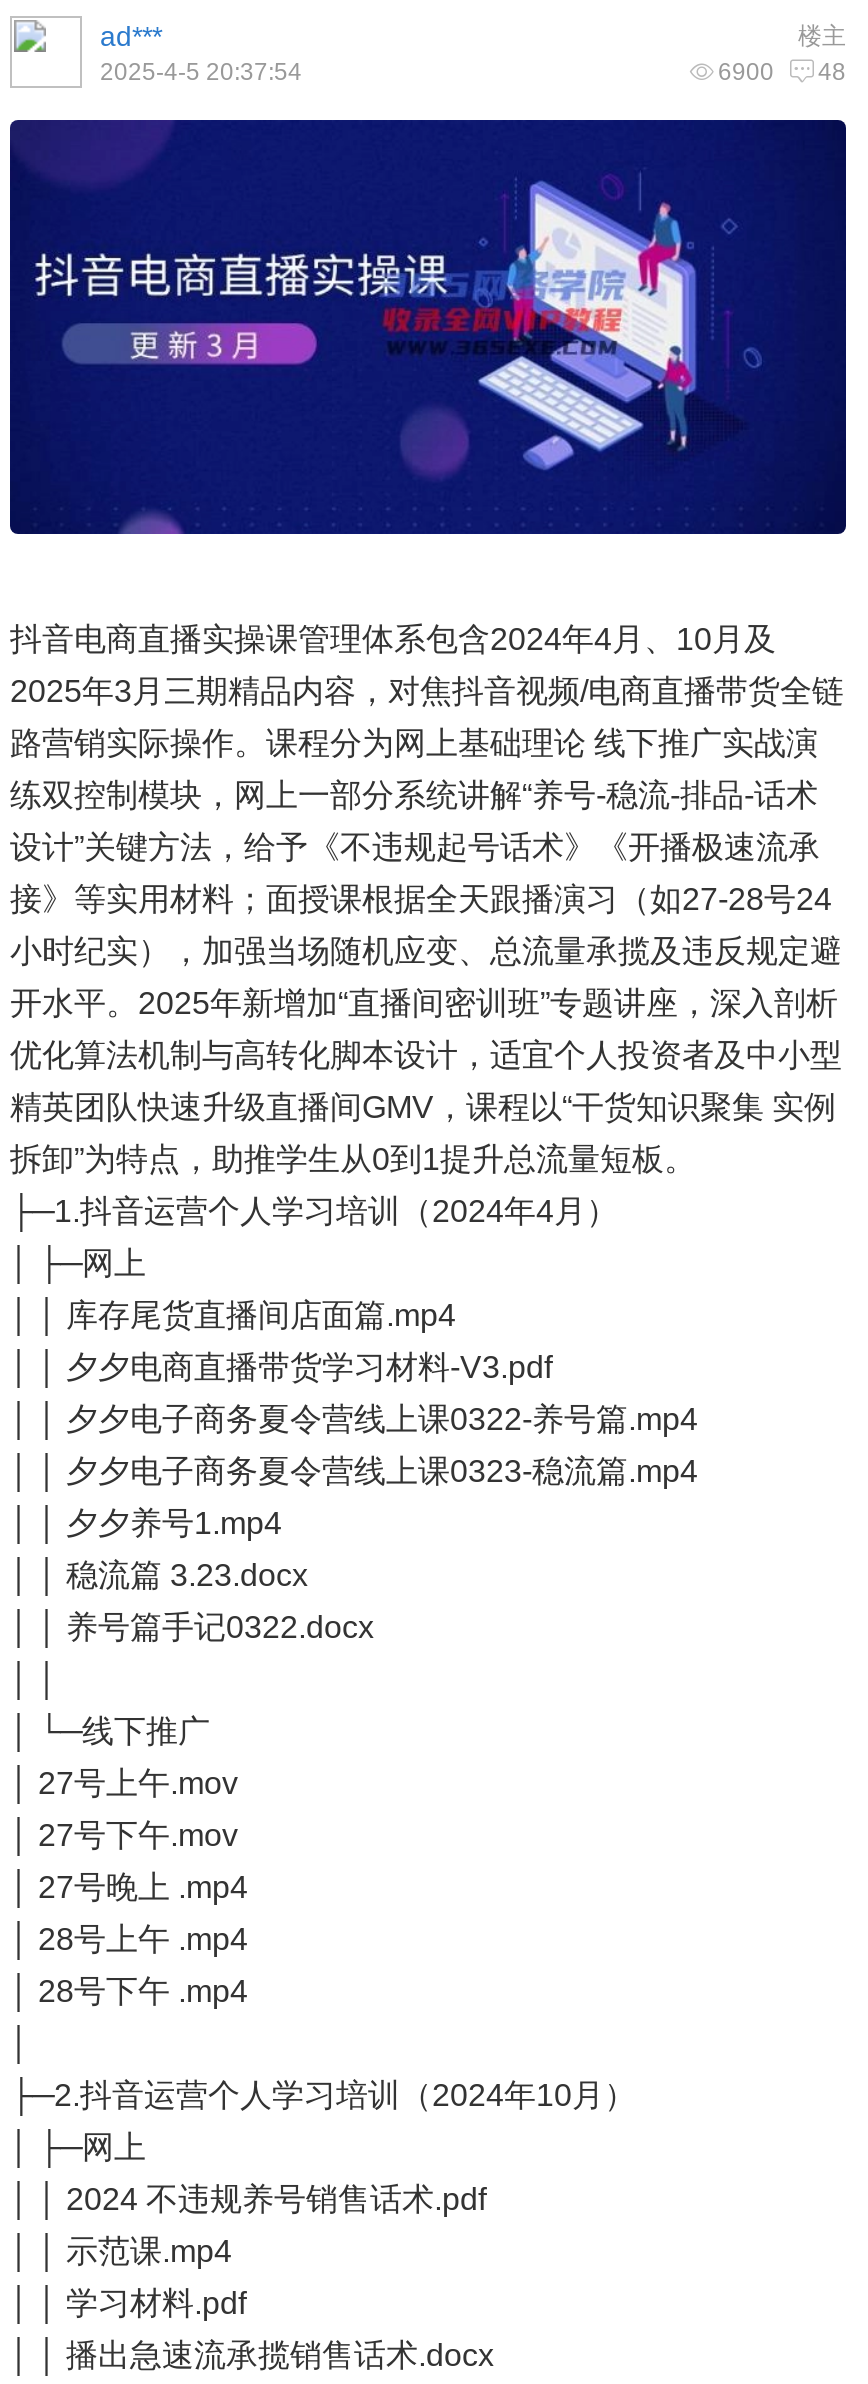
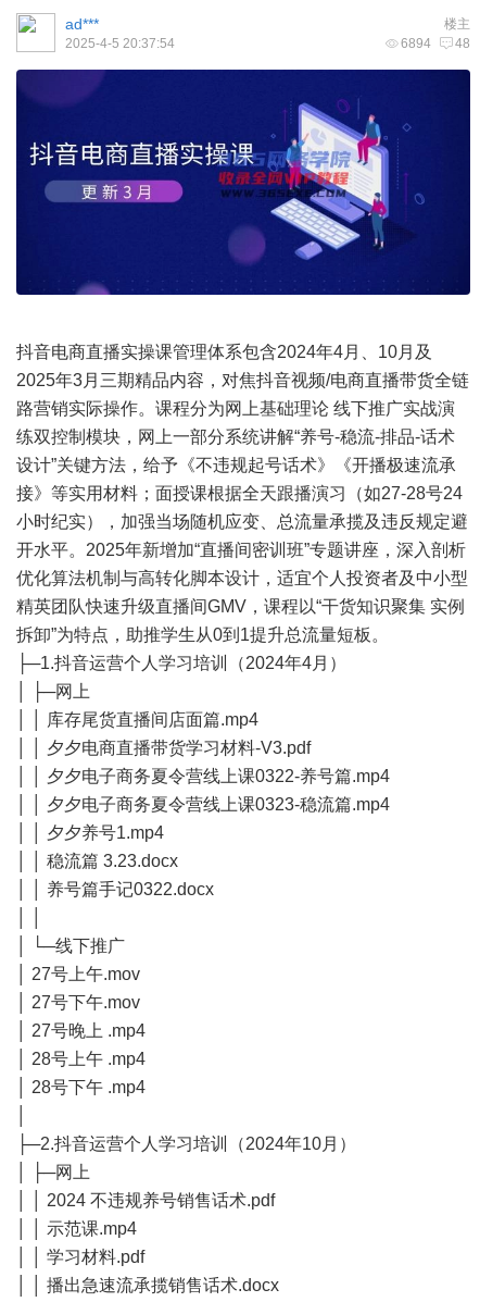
- 6900 48
+ 6894 48
